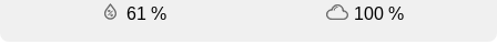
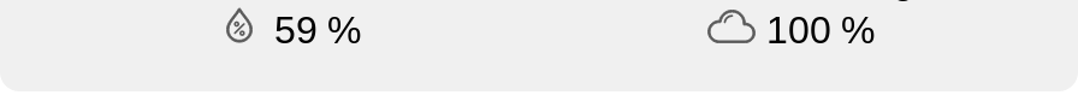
- 61 %
+ 59 %
